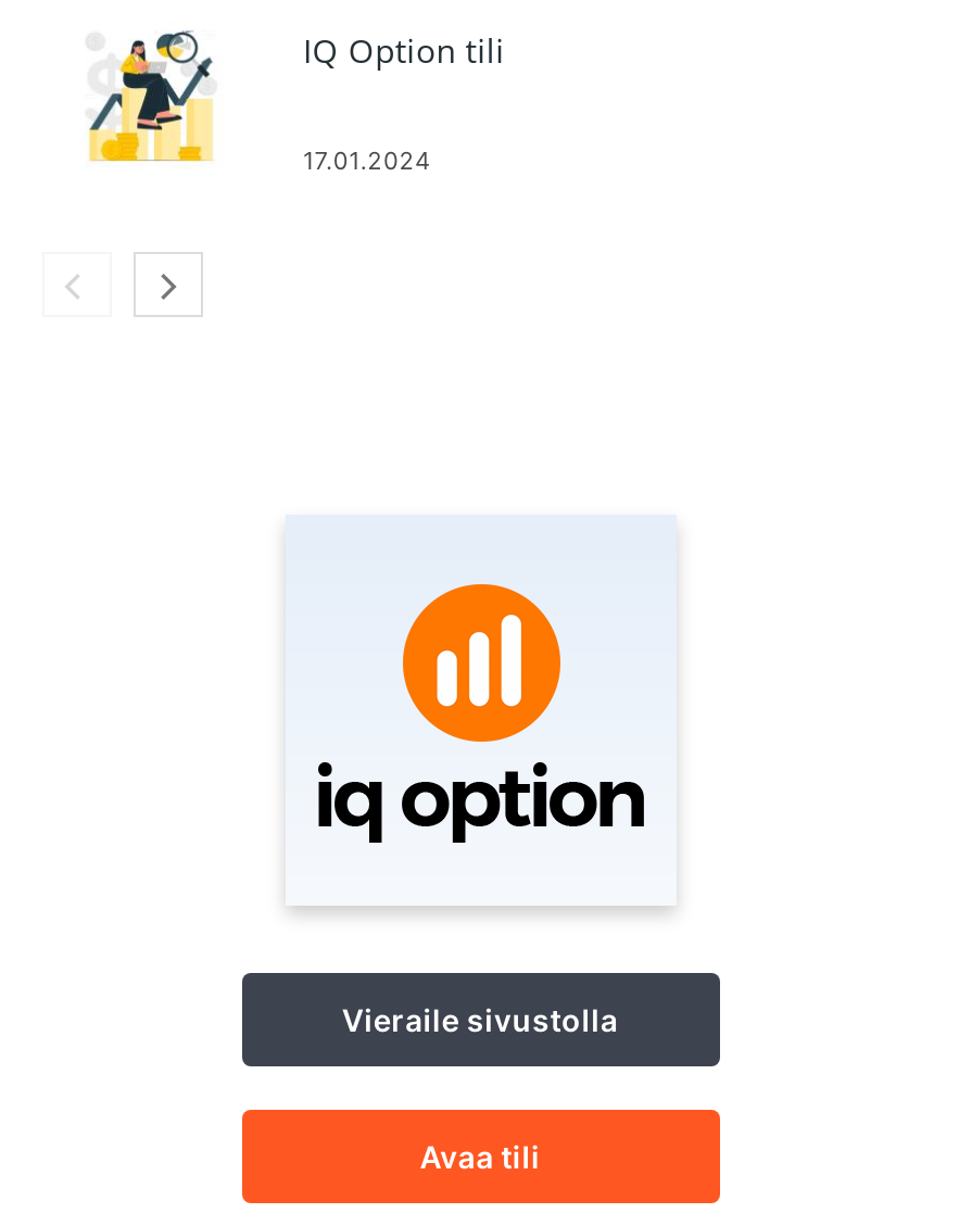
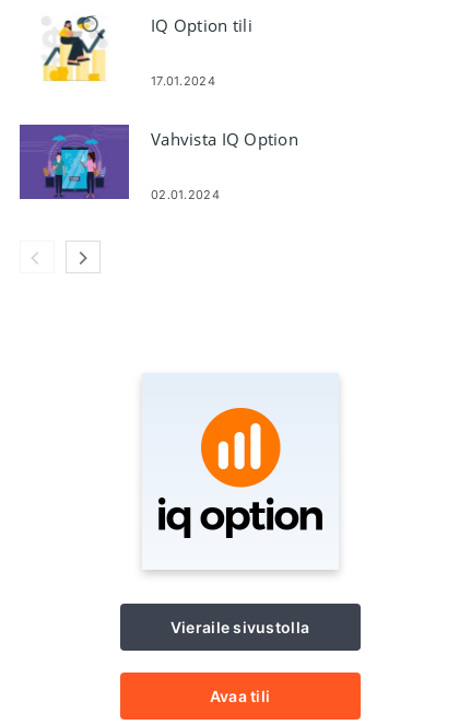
+ [image]
+ Vahvista IQ Option
+ 02.01.2024
